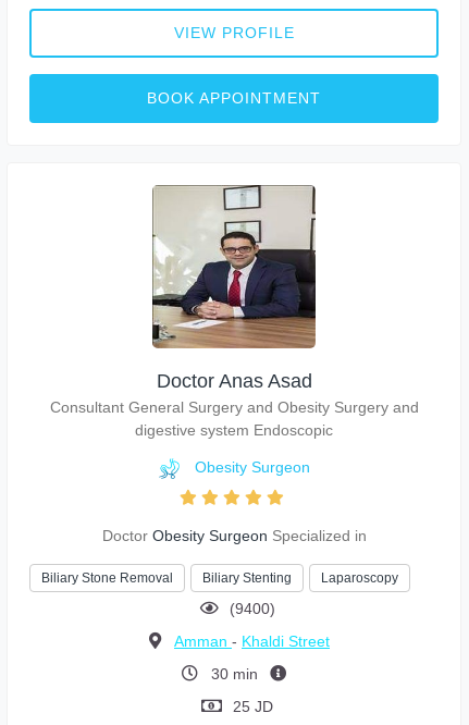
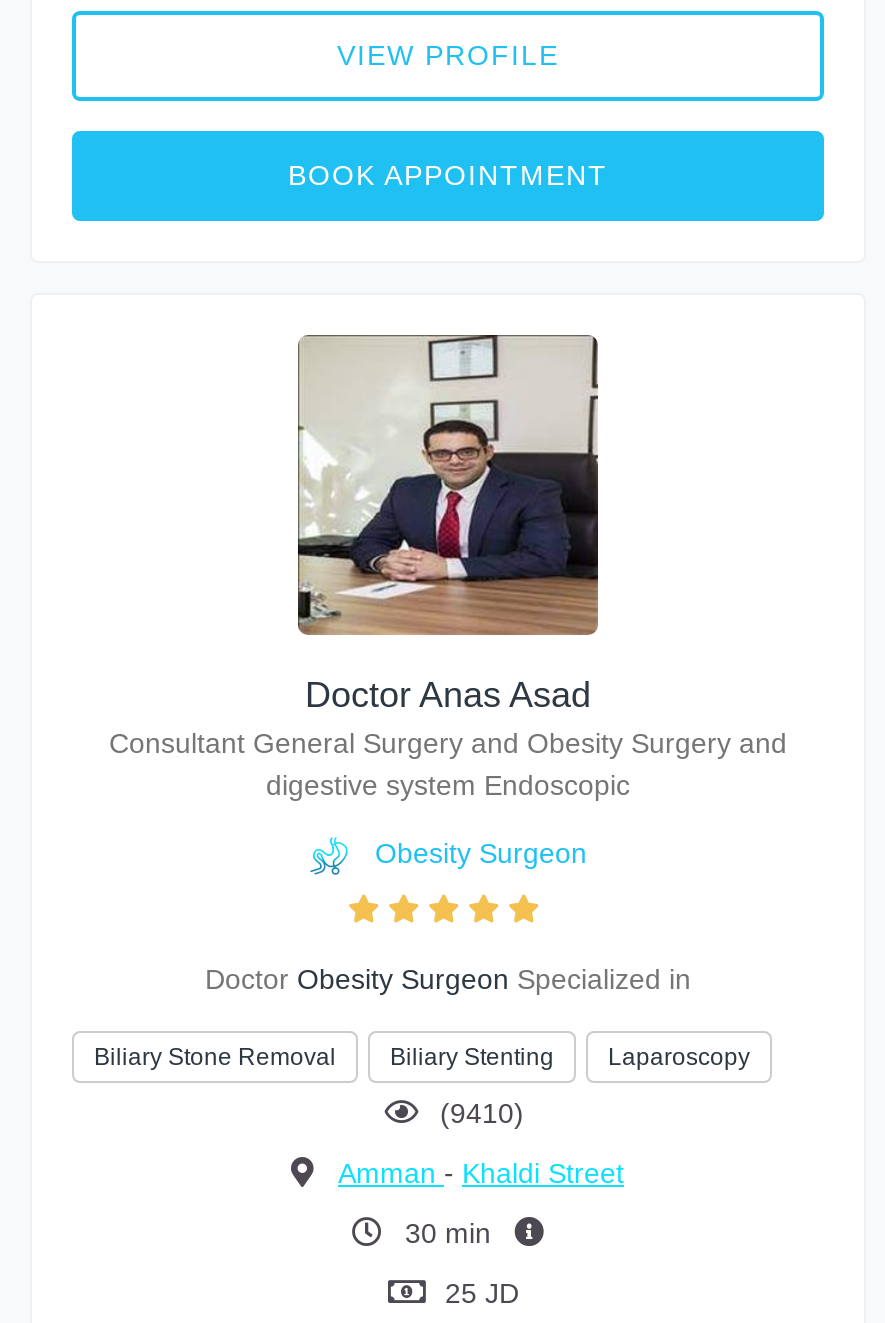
- (9400)
+ (9410)
